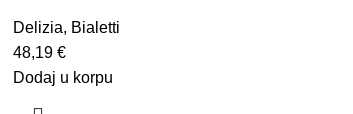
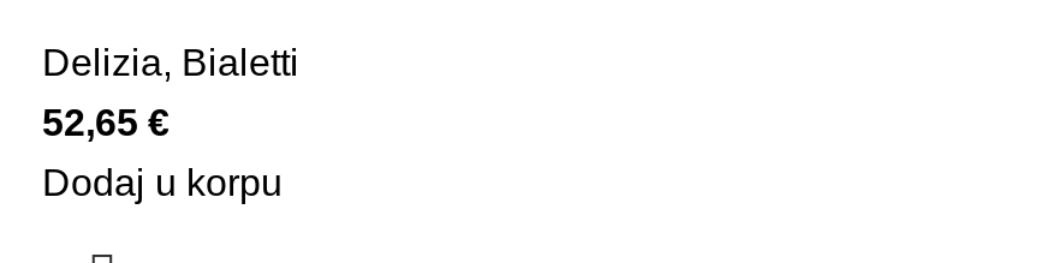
- 48,19 €
+ 52,65 €
